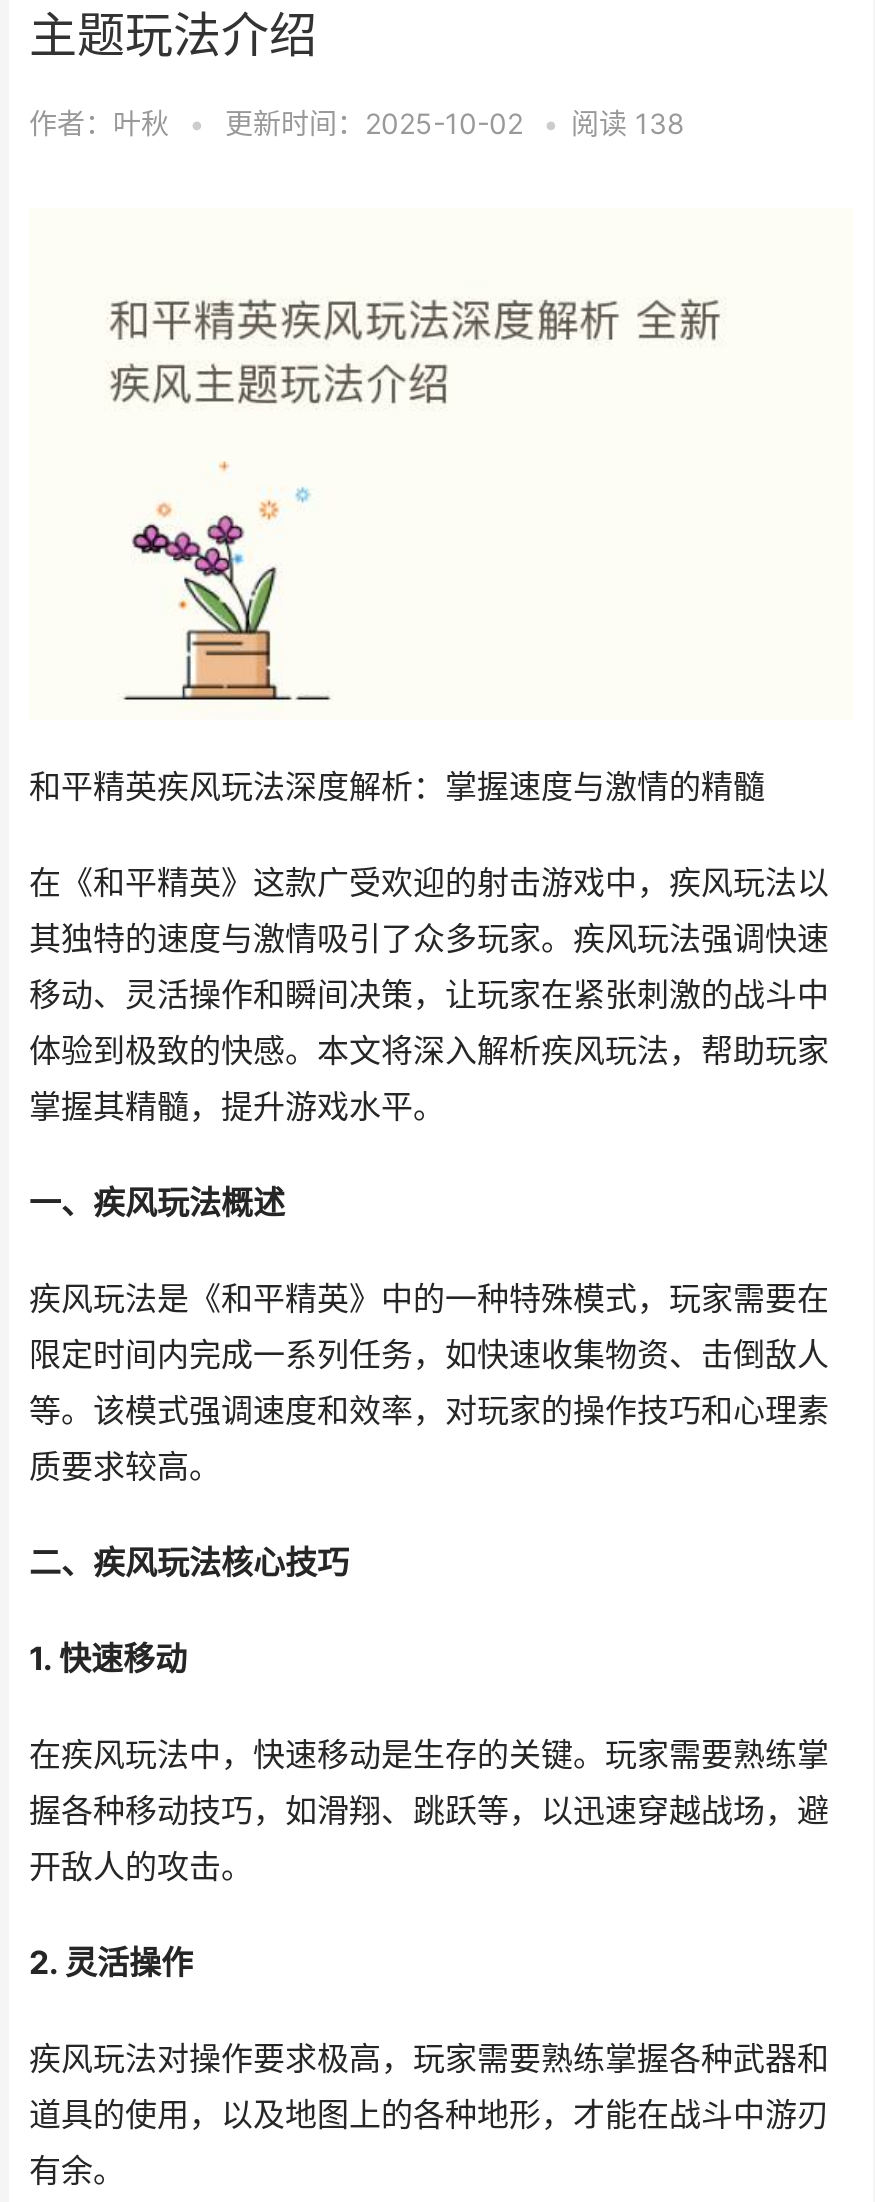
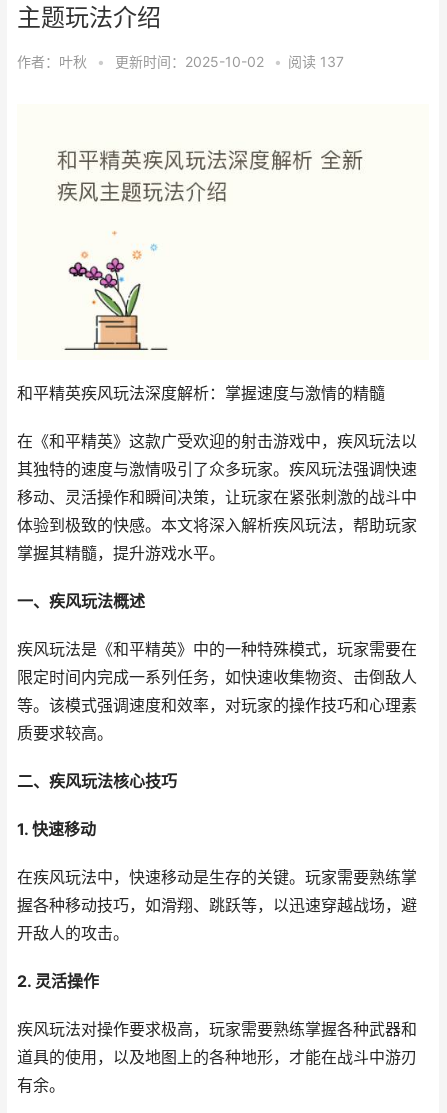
- 作者：叶秋 • 更新时间：2025-10-02 • 阅读138
+ 作者：叶秋 • 更新时间：2025-10-02 • 阅读137
